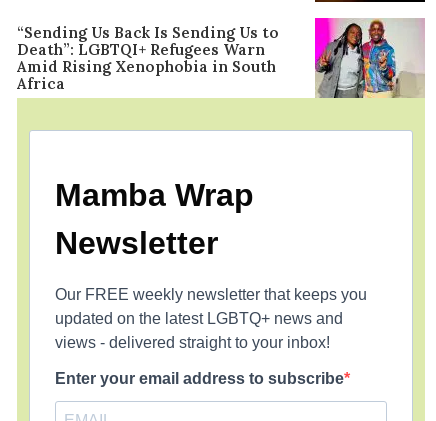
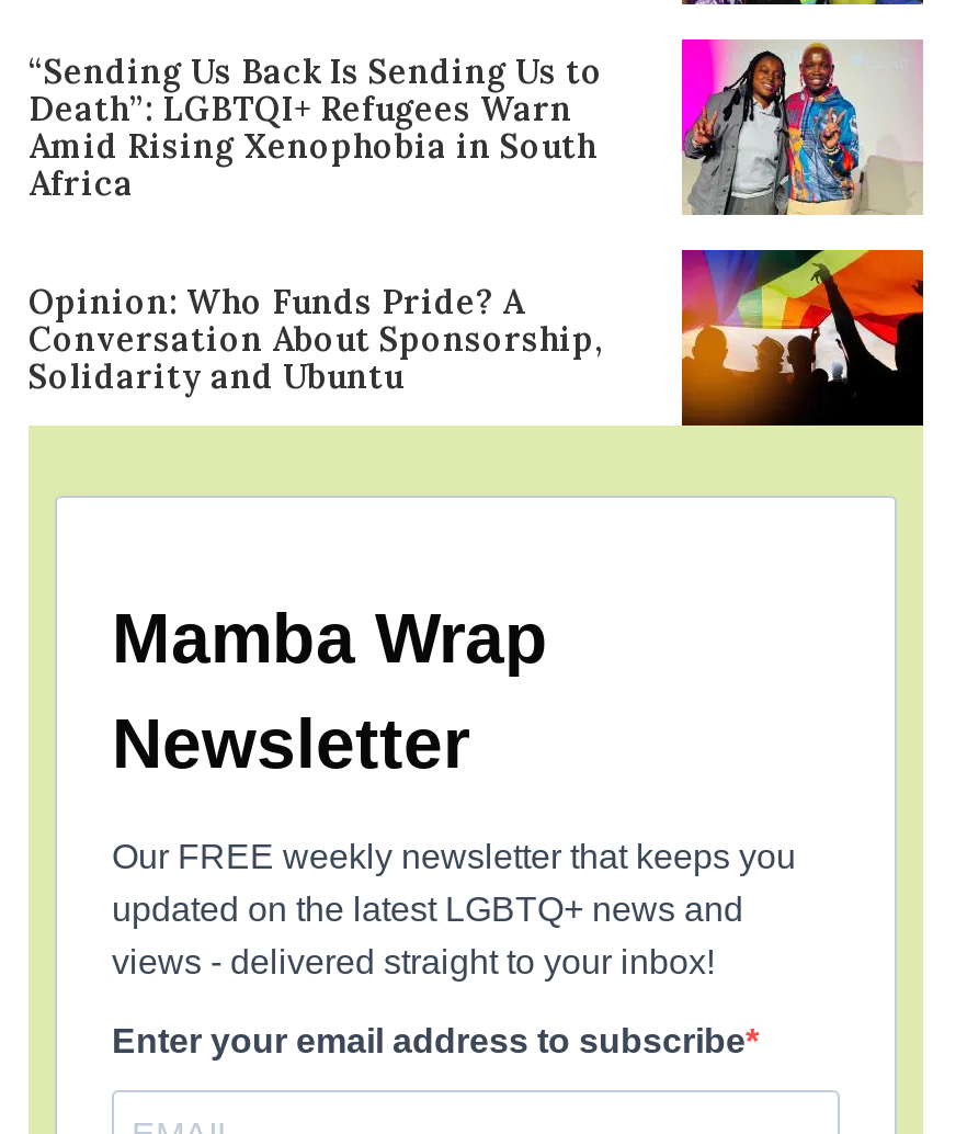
+ [image]
+ Opinion: Who Funds Pride? A
+ Conversation About Sponsorship,
+ Solidarity and Ubuntu
